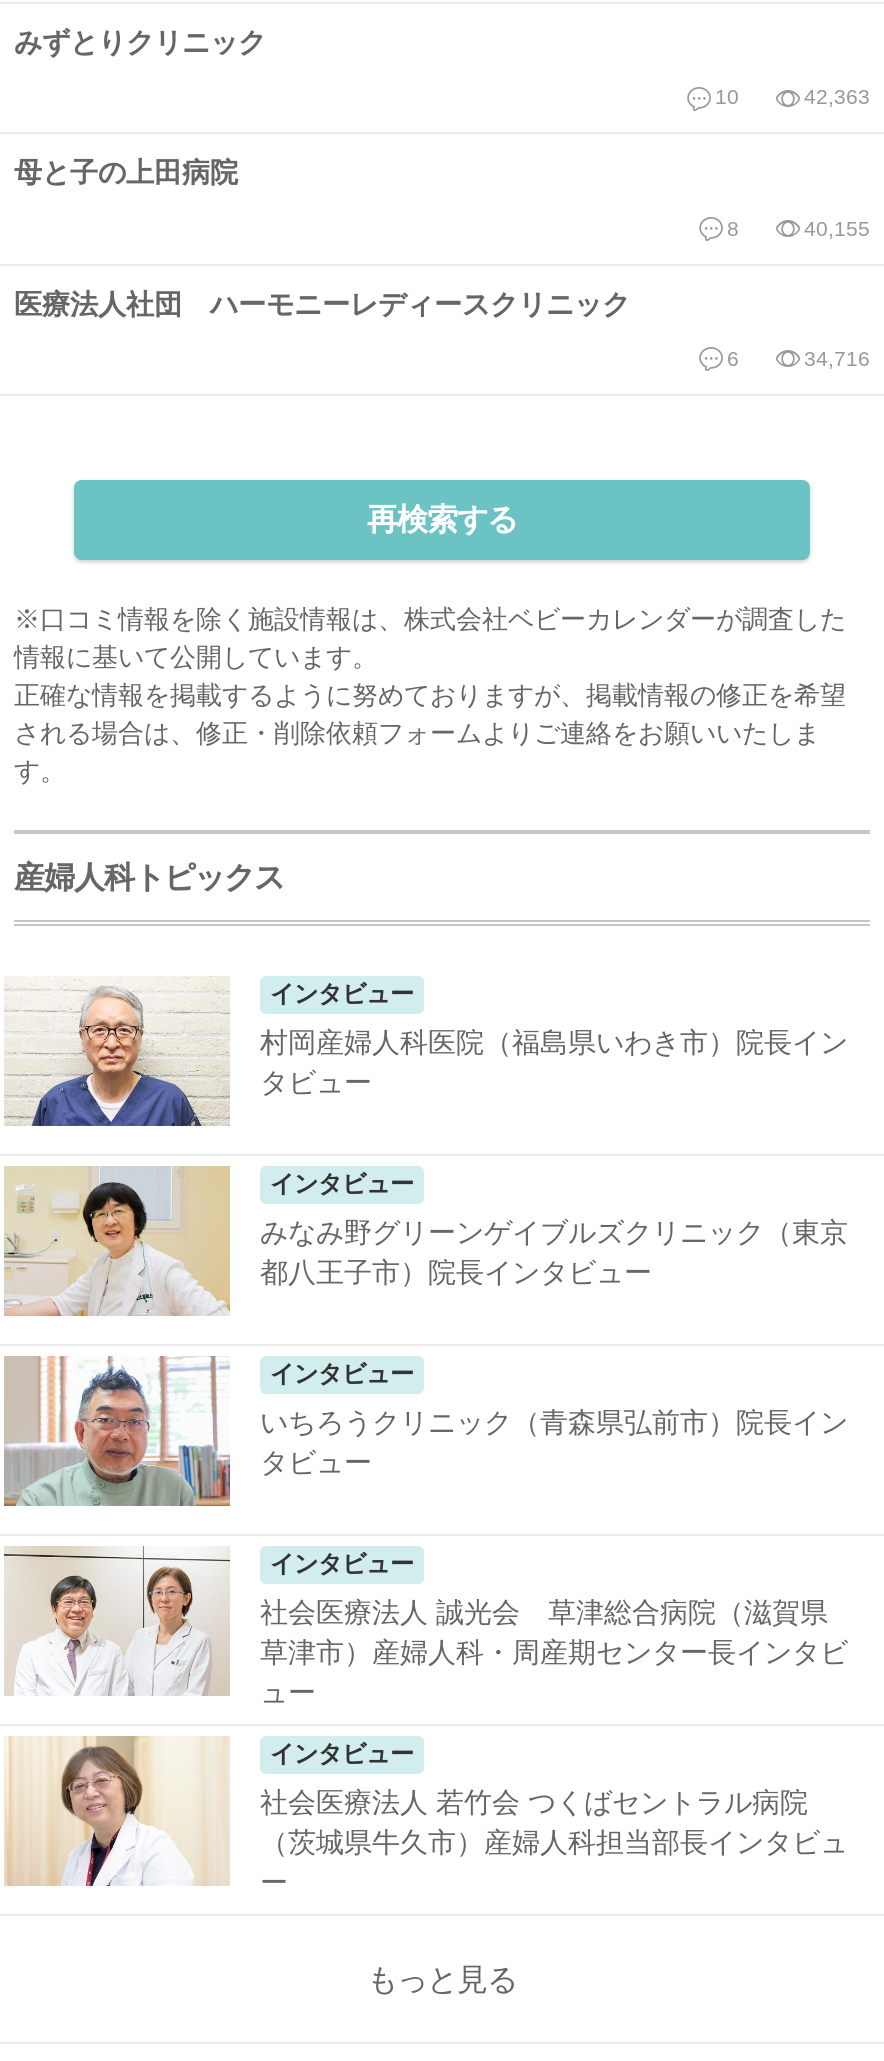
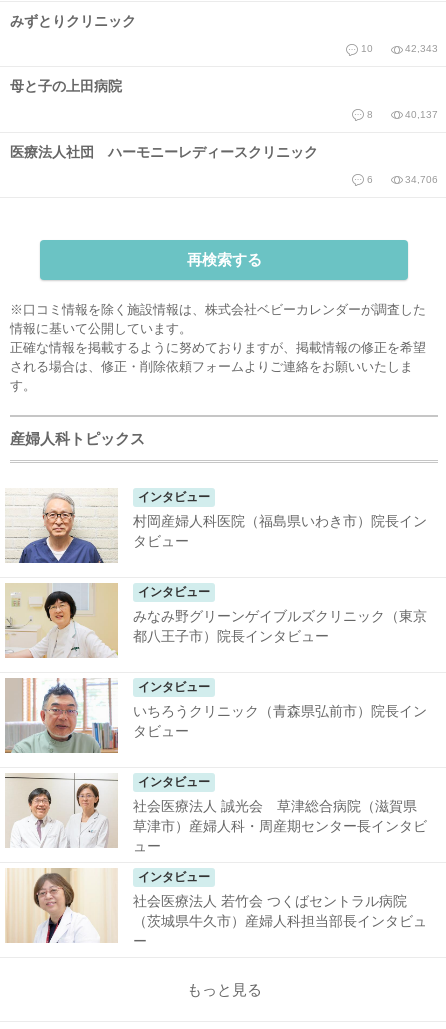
- 42,363
+ 42,343

- 40,155
+ 40,137

- 34,716
+ 34,706
